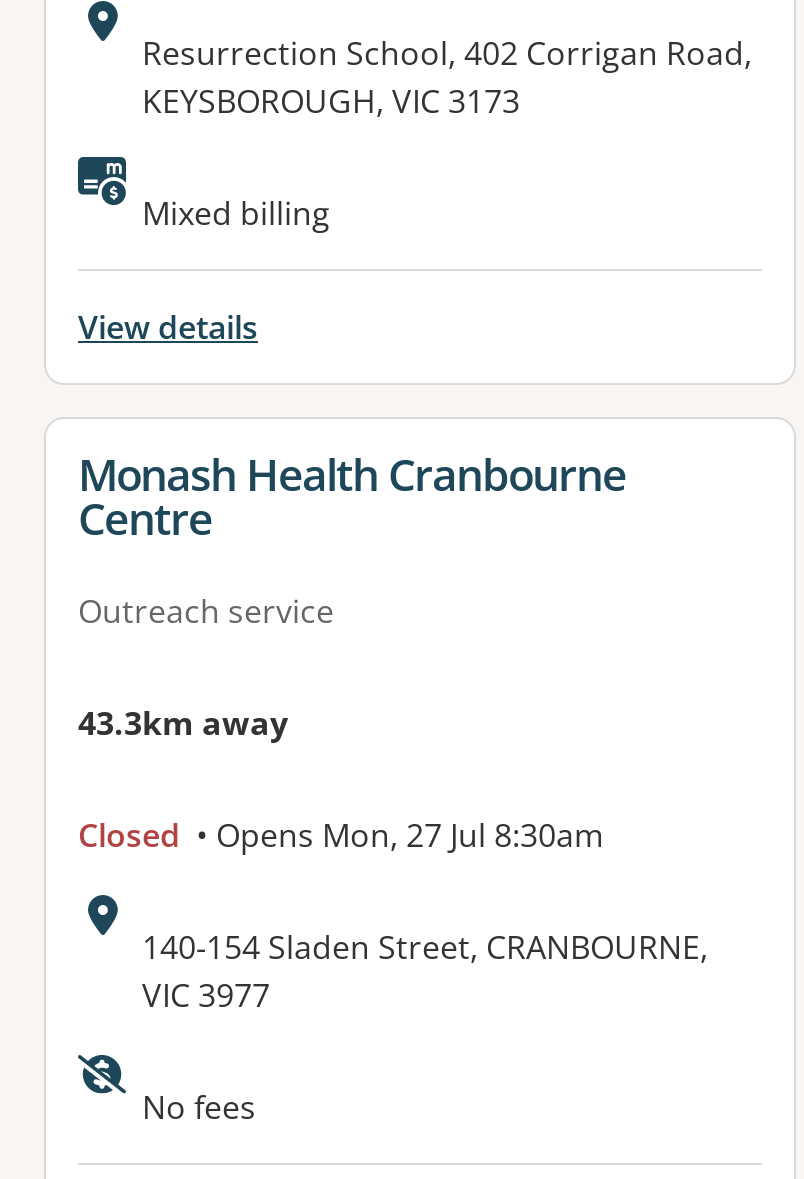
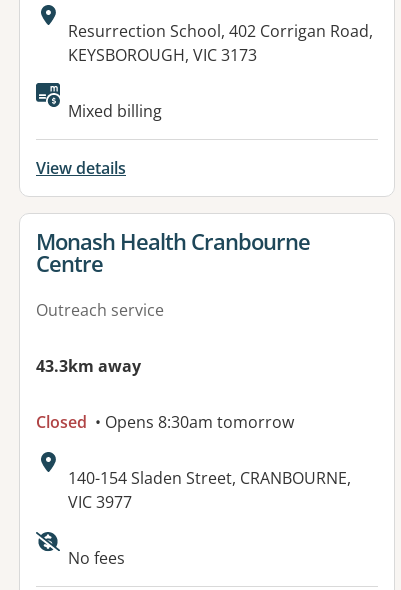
- Closed • Opens Mon, 27 Jul 8:30am
+ Closed • Opens 8:30am tomorrow
